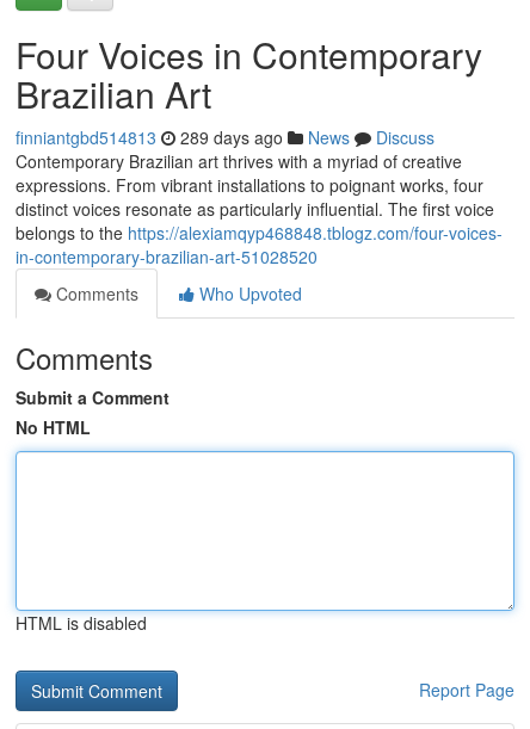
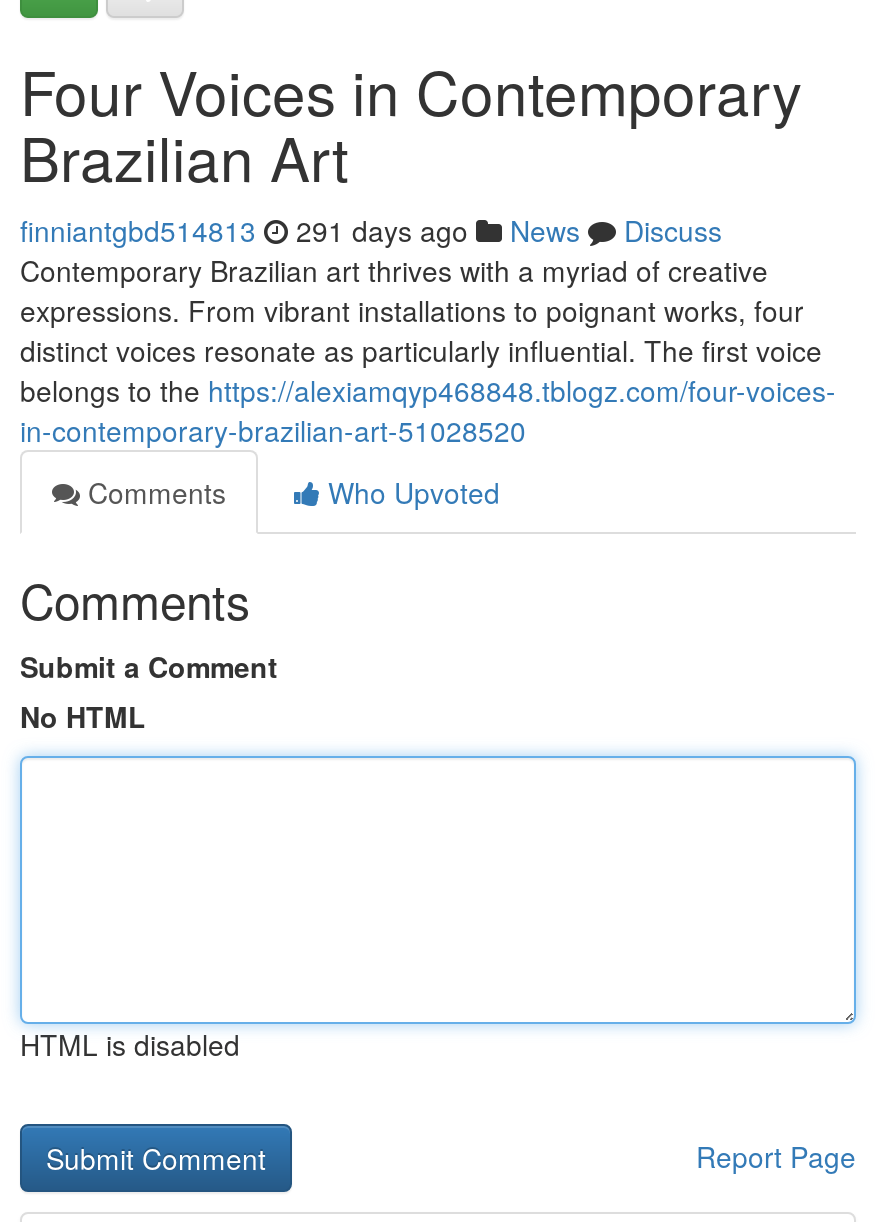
- finniantgbd514813 289 days ago News Discuss
+ finniantgbd514813 291 days ago News Discuss
